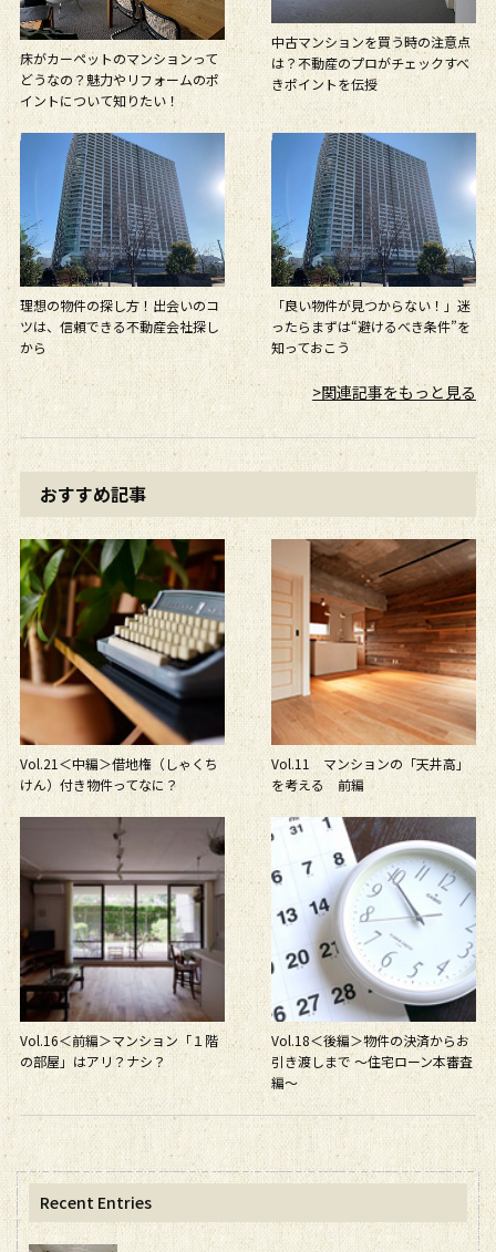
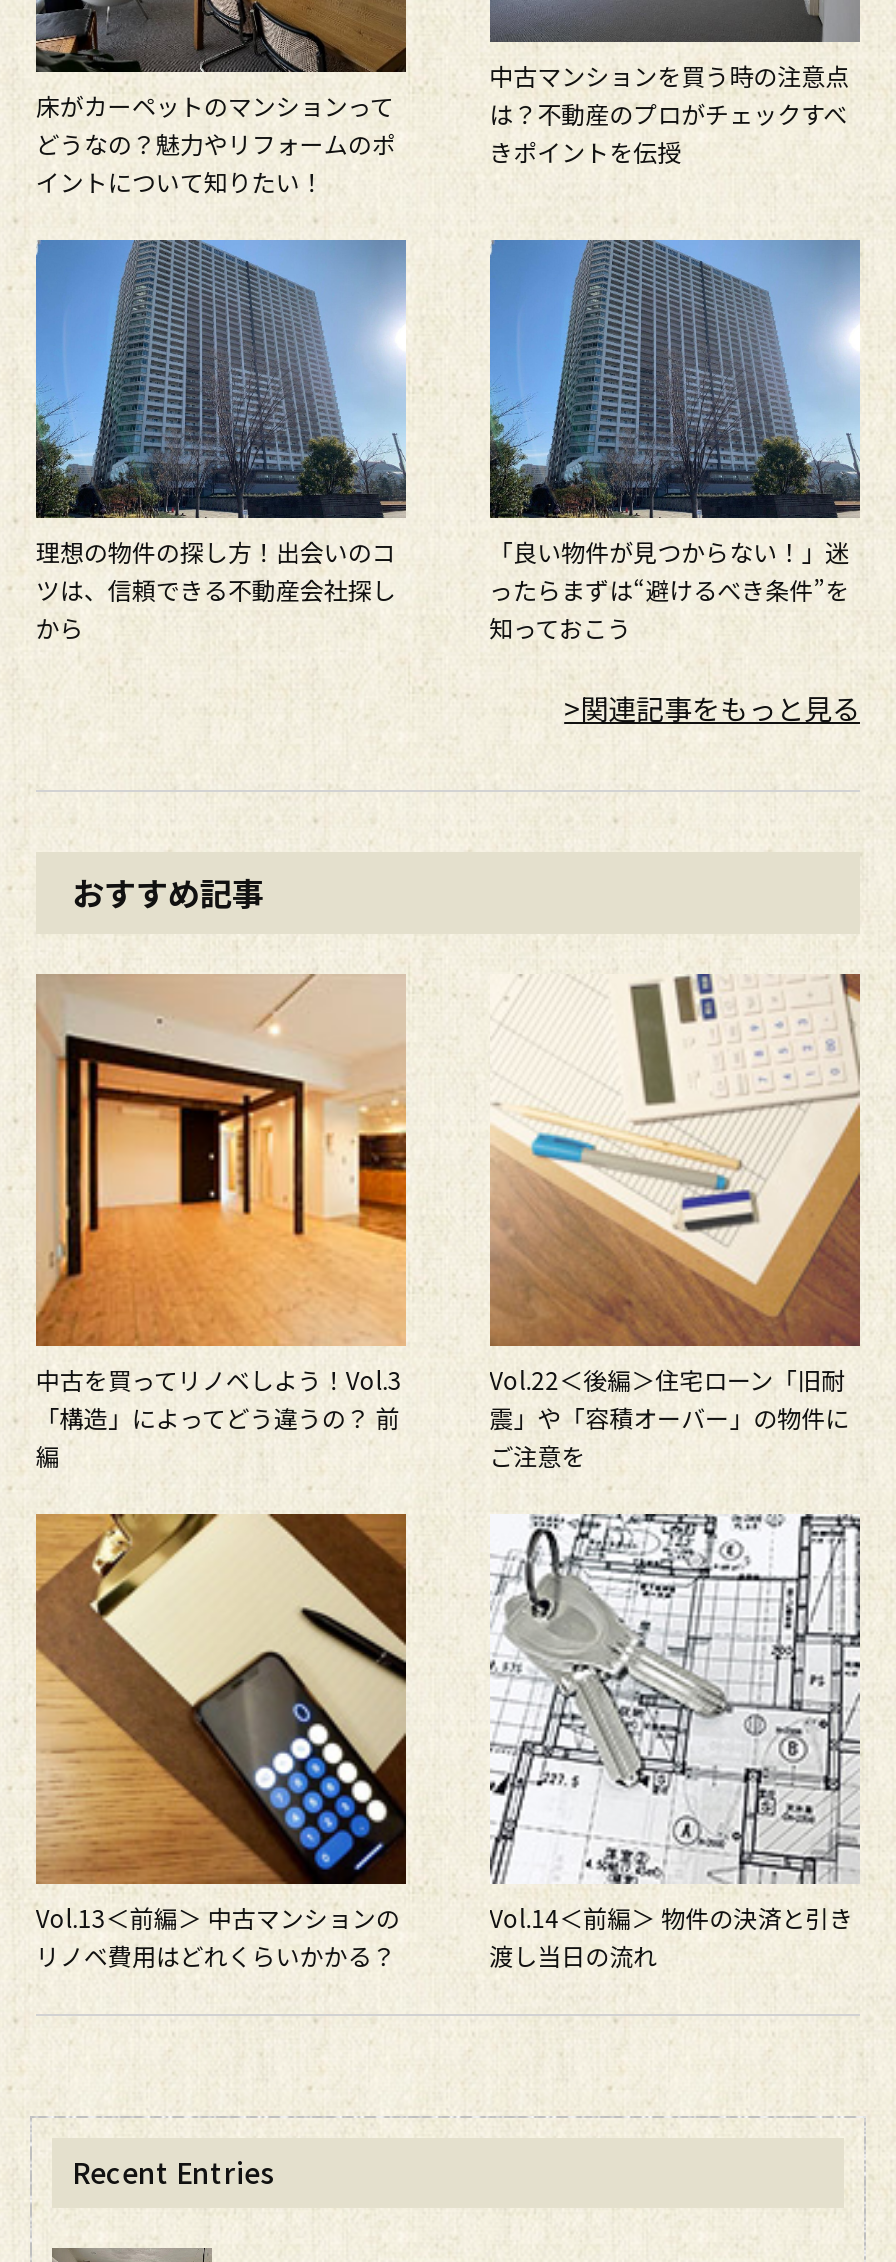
- [image]
- Vol.21＜中編＞借地権（しゃくち
- けん）付き物件ってなに？
+ [image]
+ 中古を買ってリノベしよう！Vol.3
+ 「構造」によってどう違うの？ 前
+ 編

- [image]
- Vol.11 マンションの「天井高」
- を考える 前編
+ [image]
+ Vol.22＜後編＞住宅ローン「旧耐
+ 震」や「容積オーバー」の物件に
+ ご注意を

- [image]
- Vol.16＜前編＞マンション「１階
- の部屋」はアリ？ナシ？
+ [image]
+ Vol.13＜前編＞ 中古マンションの
+ リノベ費用はどれくらいかかる？

- [image]
- Vol.18＜後編＞物件の決済からお
- 引き渡しまで ～住宅ローン本審査
- 編～
+ [image]
+ Vol.14＜前編＞ 物件の決済と引き
+ 渡し当日の流れ
